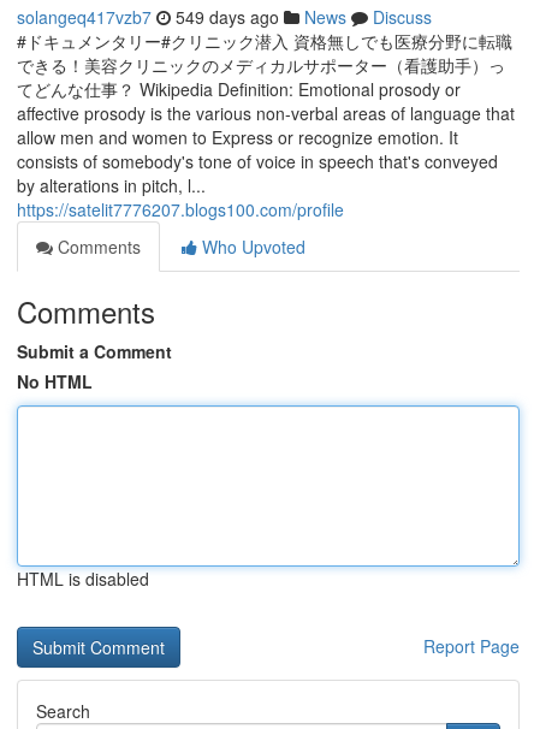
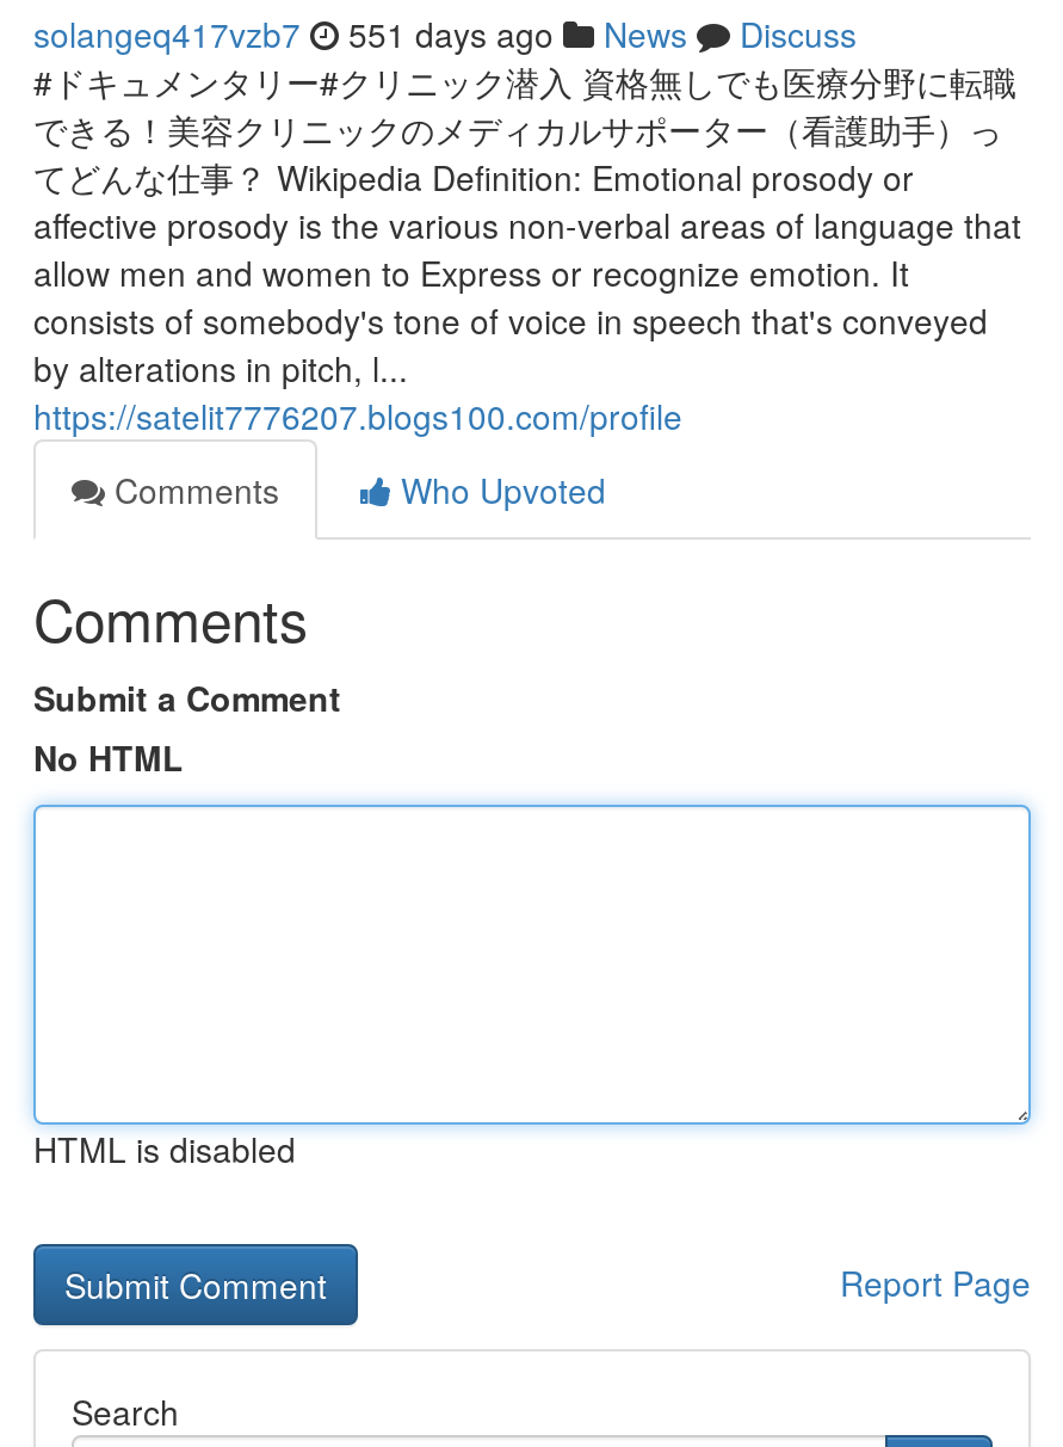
- solangeq417vzb7 549 days ago News Discuss
+ solangeq417vzb7 551 days ago News Discuss
